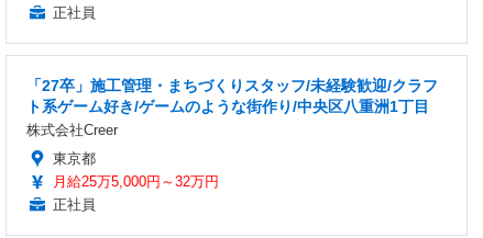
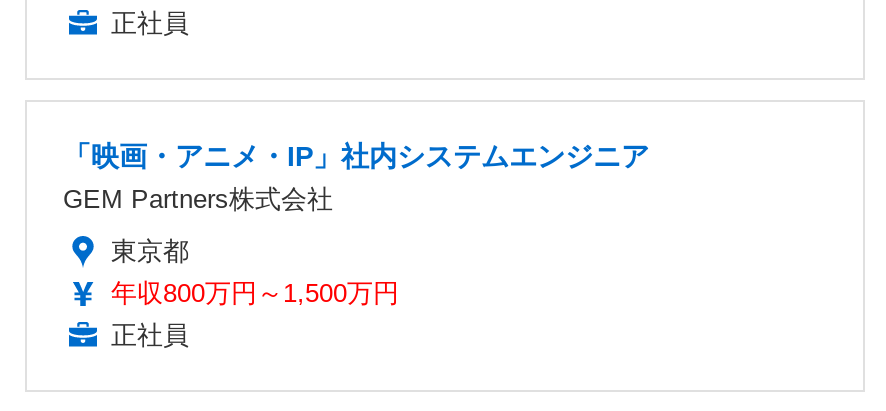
- 「27卒」施工管理・まちづくりスタッフ/未経験歓迎/クラフ
- ト系ゲーム好き/ゲームのような街作り/中央区八重洲1丁目
- 株式会社Creer
+ 「映画・アニメ・IP」社内システムエンジニア
+ GEM Partners株式会社

- 月給25万5,000円～32万円
+ 年収800万円～1,500万円
